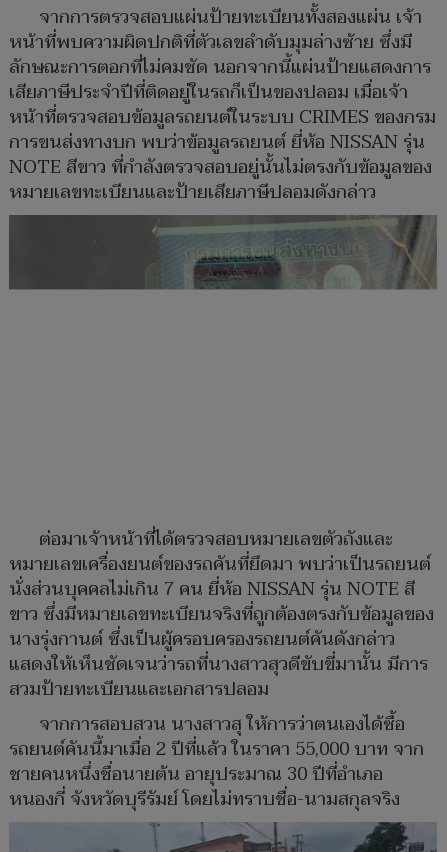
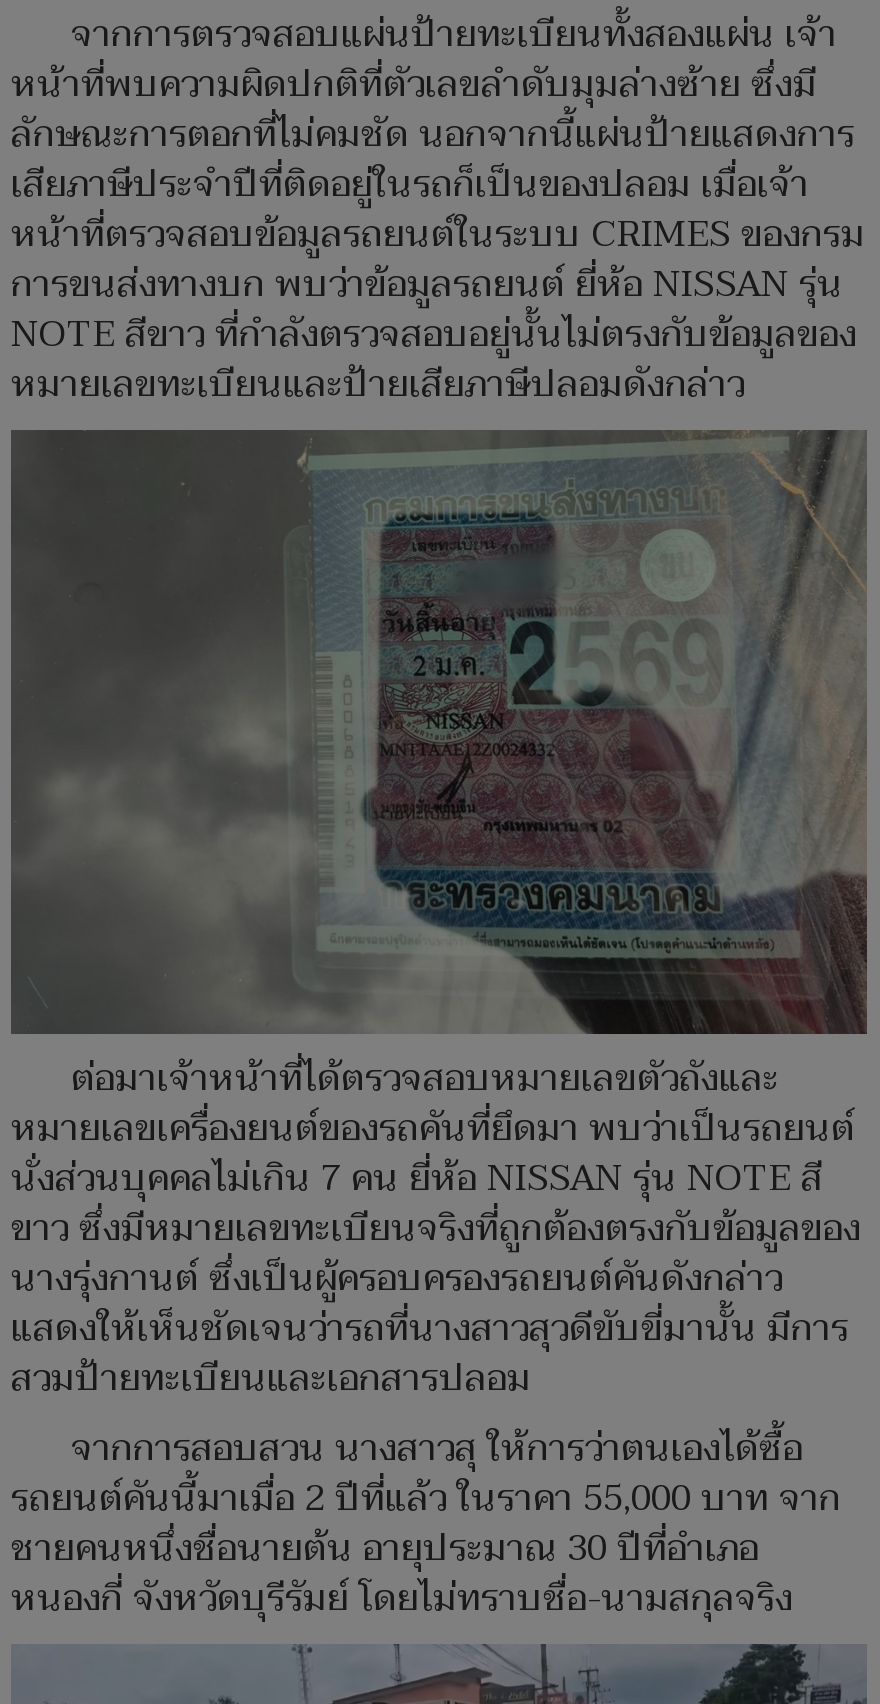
+ [image]
